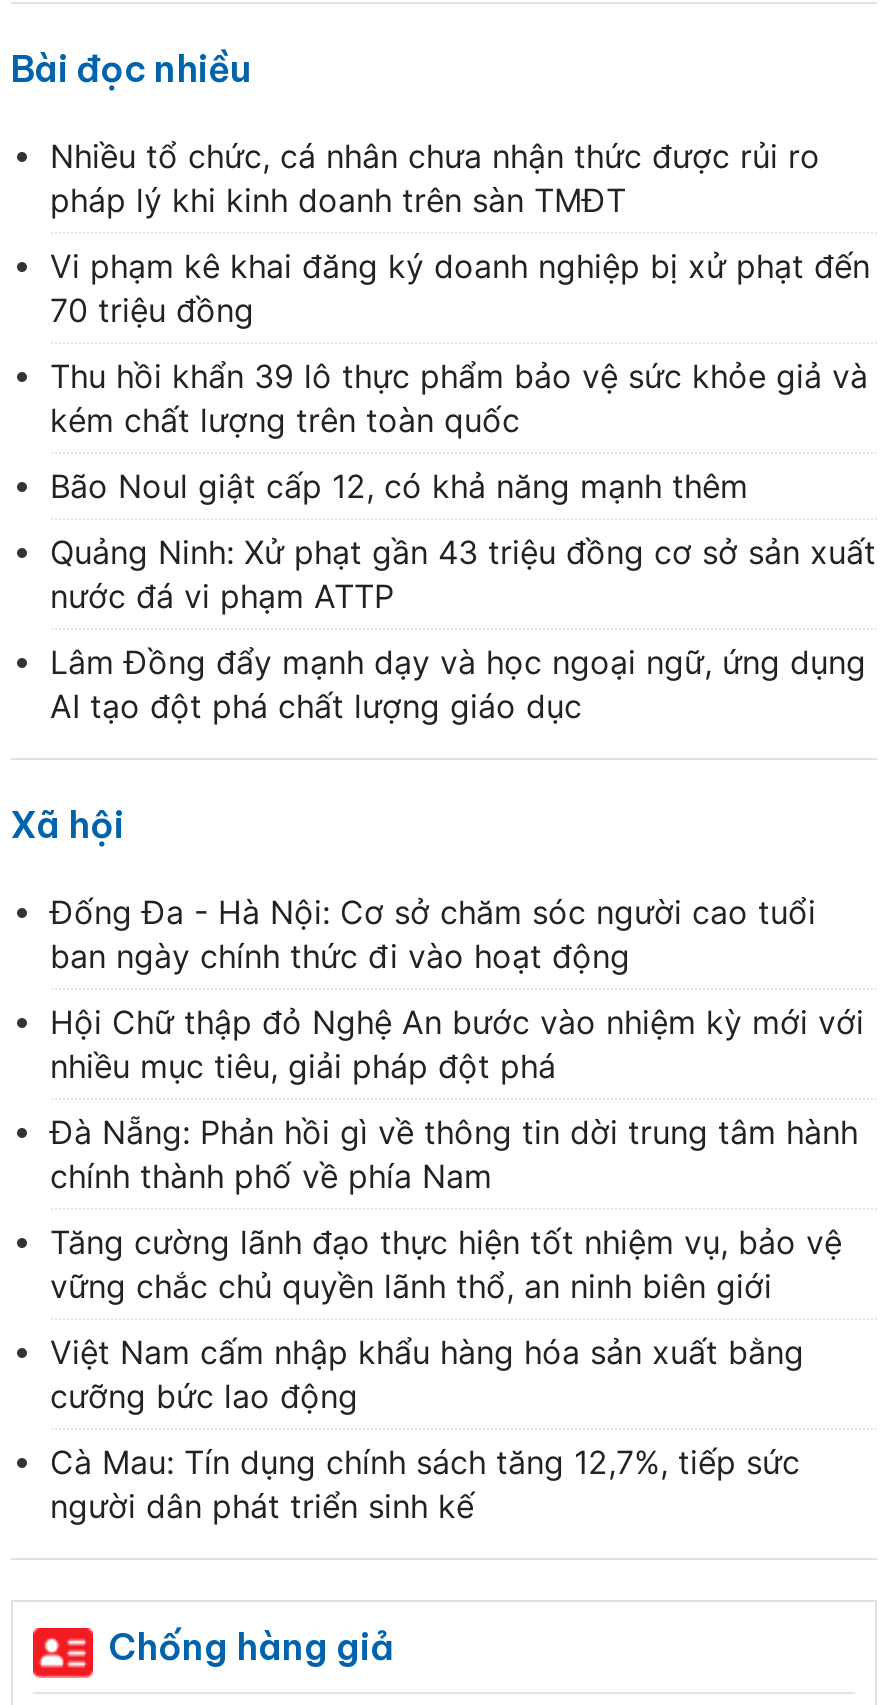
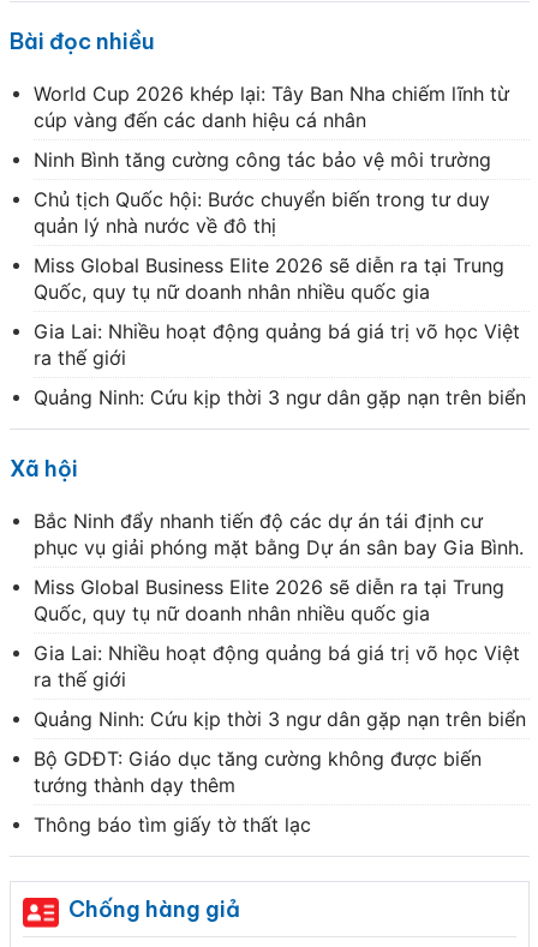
- Nhiều tổ chức, cá nhân chưa nhận thức được rủi ro
- pháp lý khi kinh doanh trên sàn TMĐT
+ World Cup 2026 khép lại: Tây Ban Nha chiếm lĩnh từ
+ cúp vàng đến các danh hiệu cá nhân

- Vi phạm kê khai đăng ký doanh nghiệp bị xử phạt đến
- 70 triệu đồng
+ Ninh Bình tăng cường công tác bảo vệ môi trường

- Thu hồi khẩn 39 lô thực phẩm bảo vệ sức khỏe giả và
- kém chất lượng trên toàn quốc
+ Chủ tịch Quốc hội: Bước chuyển biến trong tư duy
+ quản lý nhà nước về đô thị

- Bão Noul giật cấp 12, có khả năng mạnh thêm
+ Miss Global Business Elite 2026 sẽ diễn ra tại Trung
+ Quốc, quy tụ nữ doanh nhân nhiều quốc gia

- Quảng Ninh: Xử phạt gần 43 triệu đồng cơ sở sản xuất
- nước đá vi phạm ATTP
+ Gia Lai: Nhiều hoạt động quảng bá giá trị võ học Việt
+ ra thế giới

- Lâm Đồng đẩy mạnh dạy và học ngoại ngữ, ứng dụng
- AI tạo đột phá chất lượng giáo dục
+ Quảng Ninh: Cứu kịp thời 3 ngư dân gặp nạn trên biển

- Đống Đa - Hà Nội: Cơ sở chăm sóc người cao tuổi
- ban ngày chính thức đi vào hoạt động
+ Bắc Ninh đẩy nhanh tiến độ các dự án tái định cư
+ phục vụ giải phóng mặt bằng Dự án sân bay Gia Bình.

- Hội Chữ thập đỏ Nghệ An bước vào nhiệm kỳ mới với
- nhiều mục tiêu, giải pháp đột phá
+ Miss Global Business Elite 2026 sẽ diễn ra tại Trung
+ Quốc, quy tụ nữ doanh nhân nhiều quốc gia

- Đà Nẵng: Phản hồi gì về thông tin dời trung tâm hành
- chính thành phố về phía Nam
+ Gia Lai: Nhiều hoạt động quảng bá giá trị võ học Việt
+ ra thế giới

- Tăng cường lãnh đạo thực hiện tốt nhiệm vụ, bảo vệ
- vững chắc chủ quyền lãnh thổ, an ninh biên giới
+ Quảng Ninh: Cứu kịp thời 3 ngư dân gặp nạn trên biển

- Việt Nam cấm nhập khẩu hàng hóa sản xuất bằng
- cưỡng bức lao động
+ Bộ GDĐT: Giáo dục tăng cường không được biến
+ tướng thành dạy thêm

- Cà Mau: Tín dụng chính sách tăng 12,7%, tiếp sức
- người dân phát triển sinh kế
+ Thông báo tìm giấy tờ thất lạc
